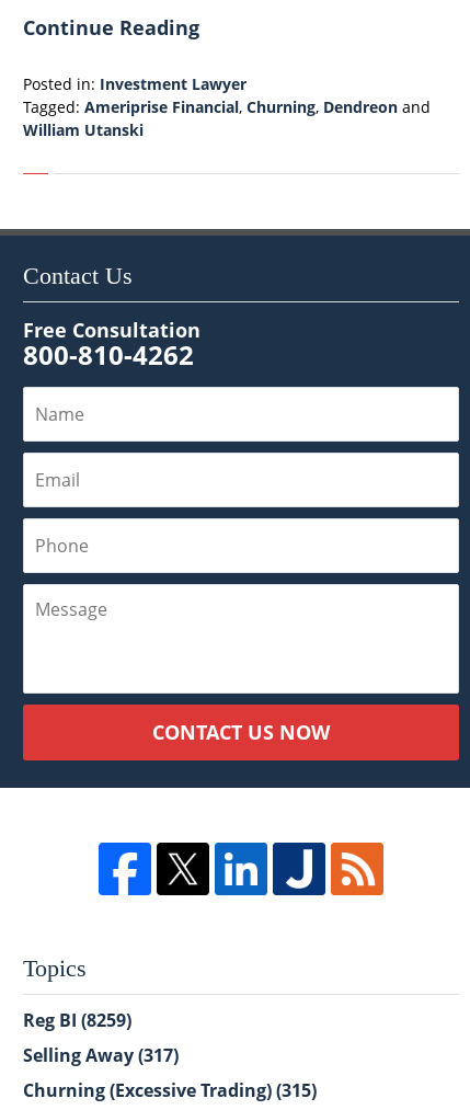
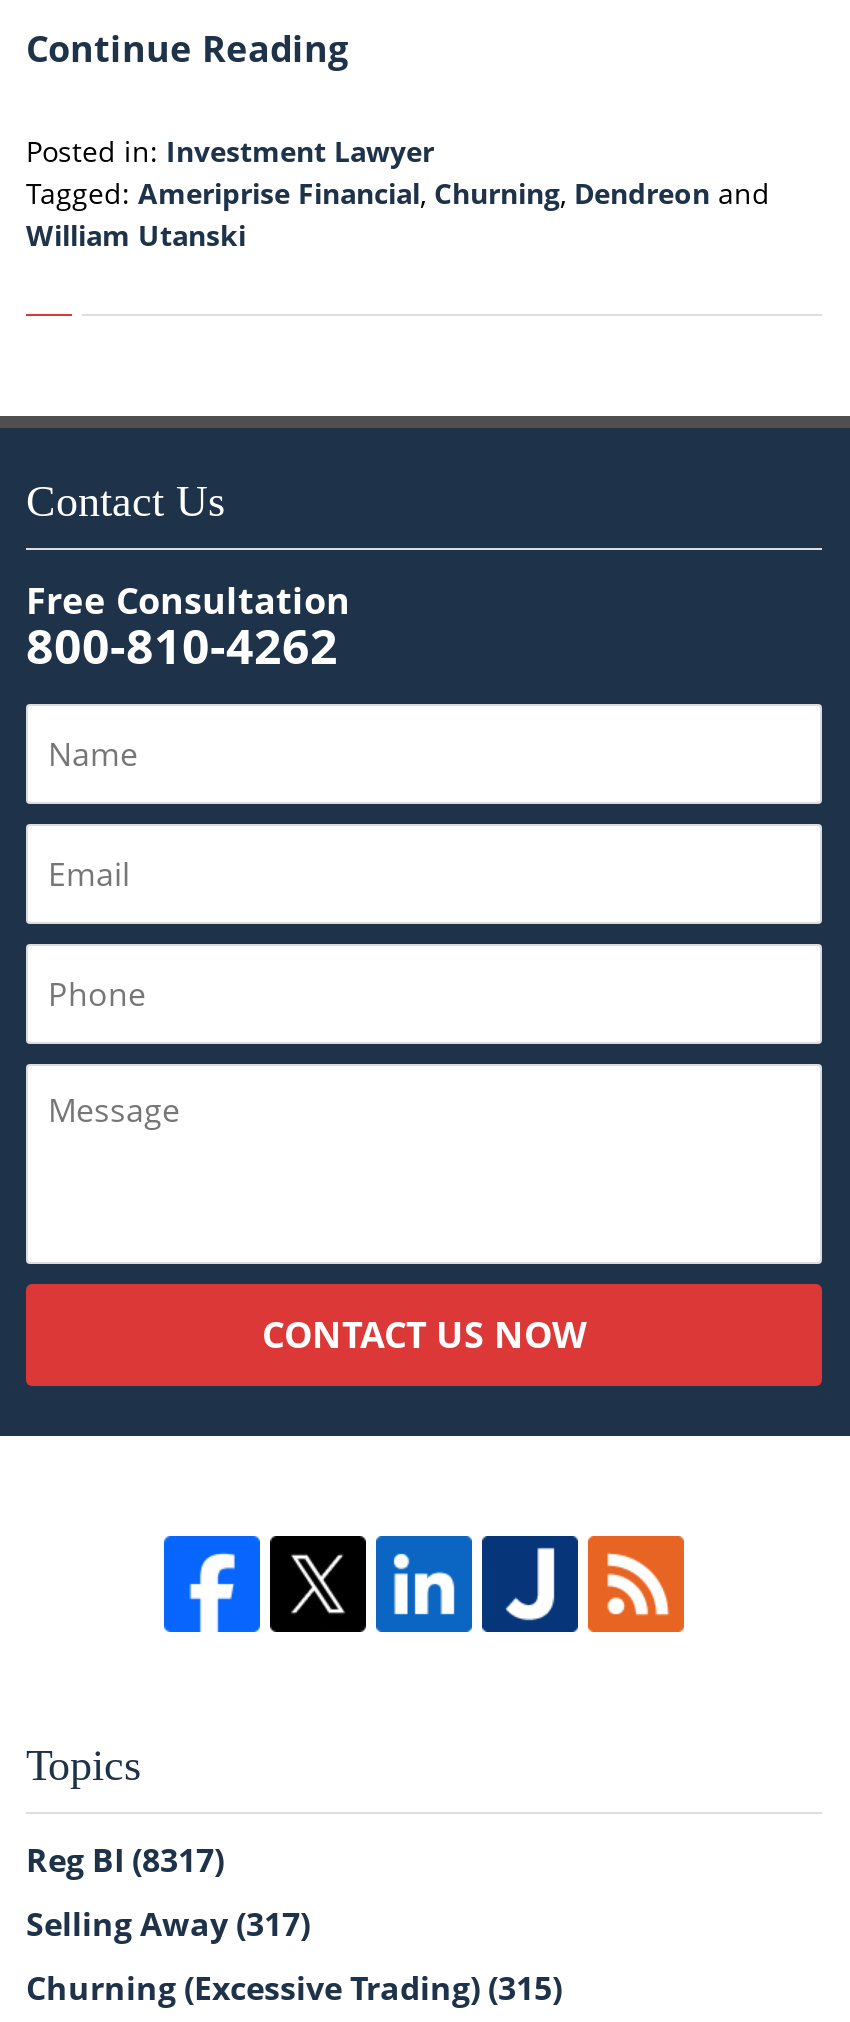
- Reg BI (8259)
+ Reg BI (8317)
